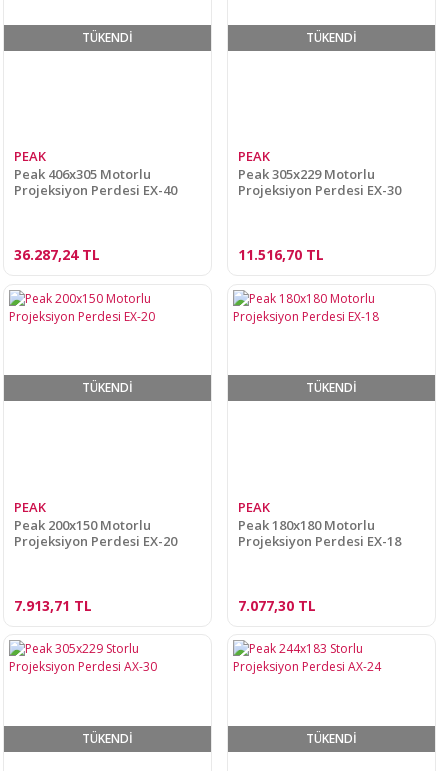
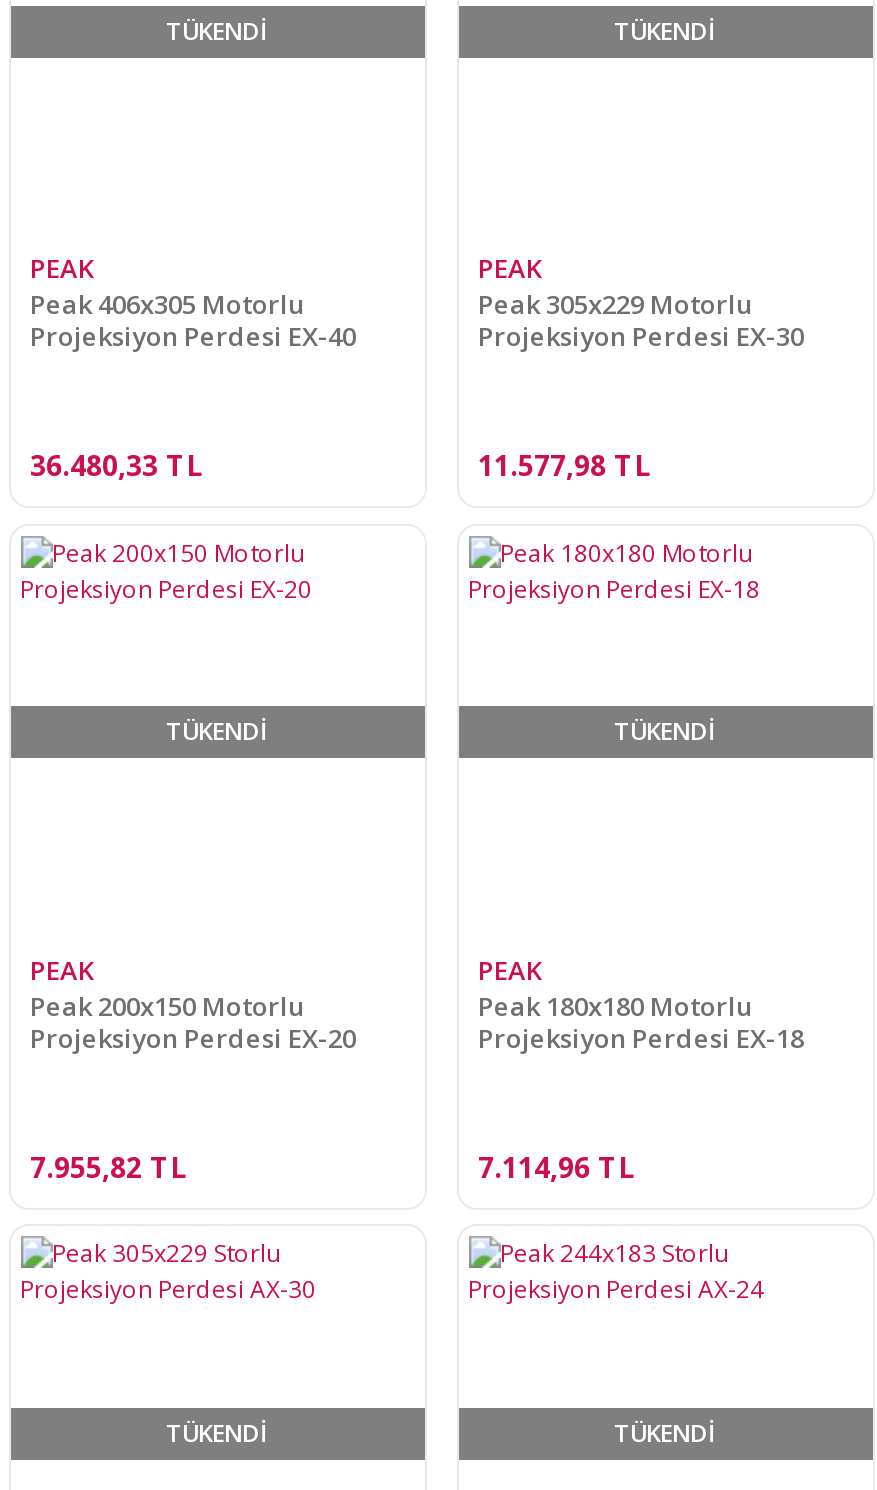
- 36.287,24 TL
+ 36.480,33 TL

- 11.516,70 TL
+ 11.577,98 TL

- 7.913,71 TL
+ 7.955,82 TL

- 7.077,30 TL
+ 7.114,96 TL
